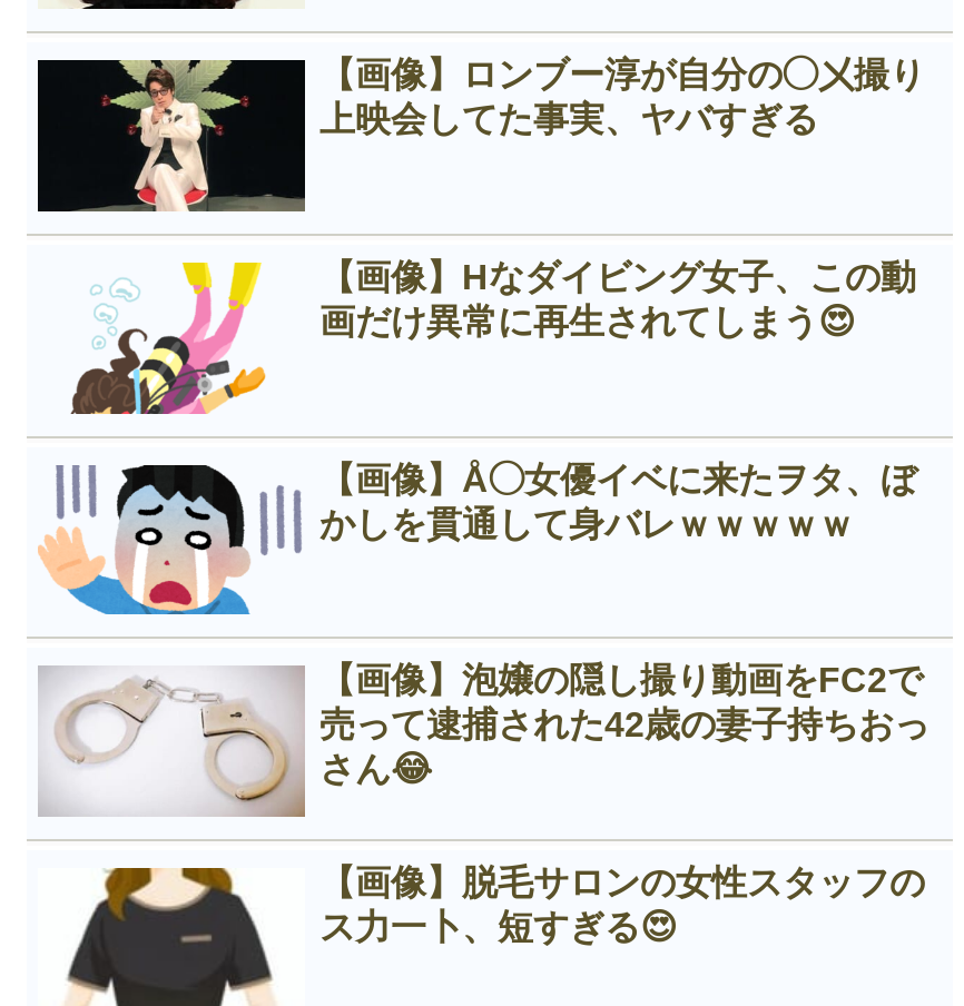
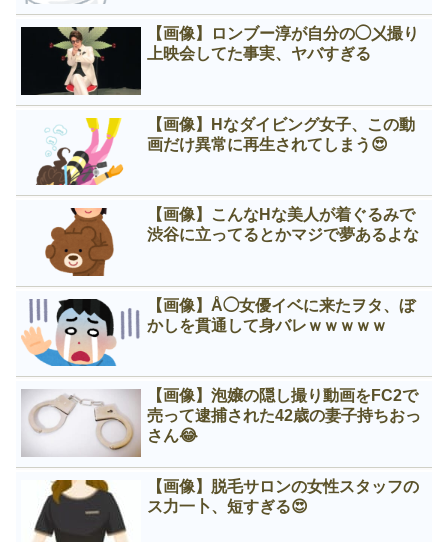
+ [image]
+ 【画像】こんなНな美人が着ぐるみで
+ 渋谷に立ってるとかマジで夢あるよな
